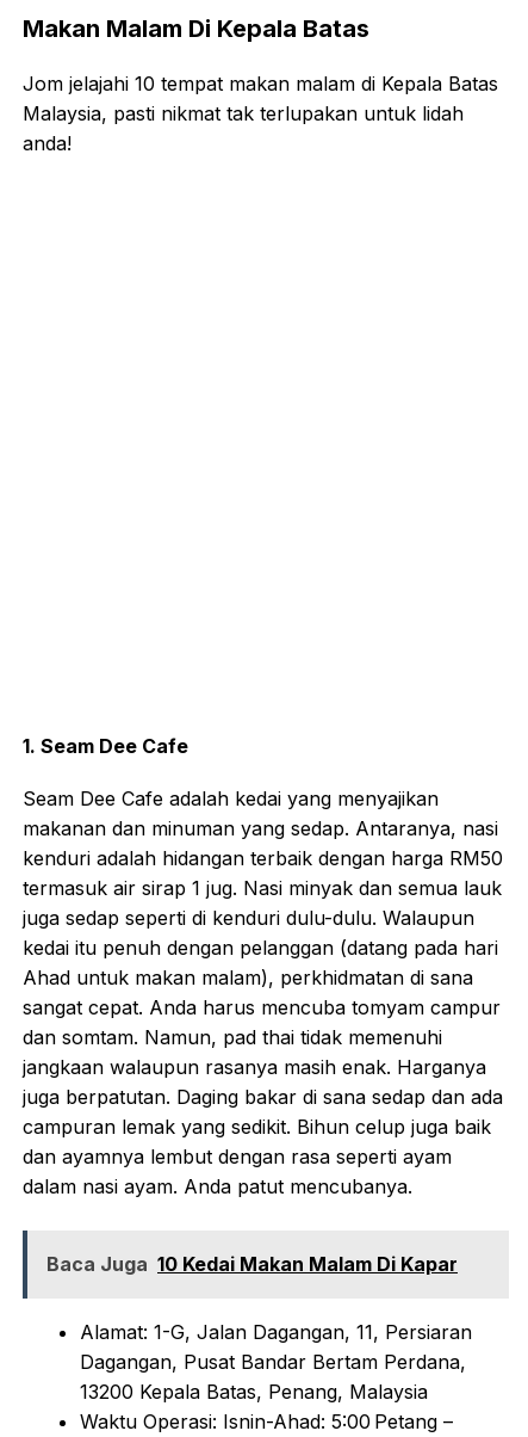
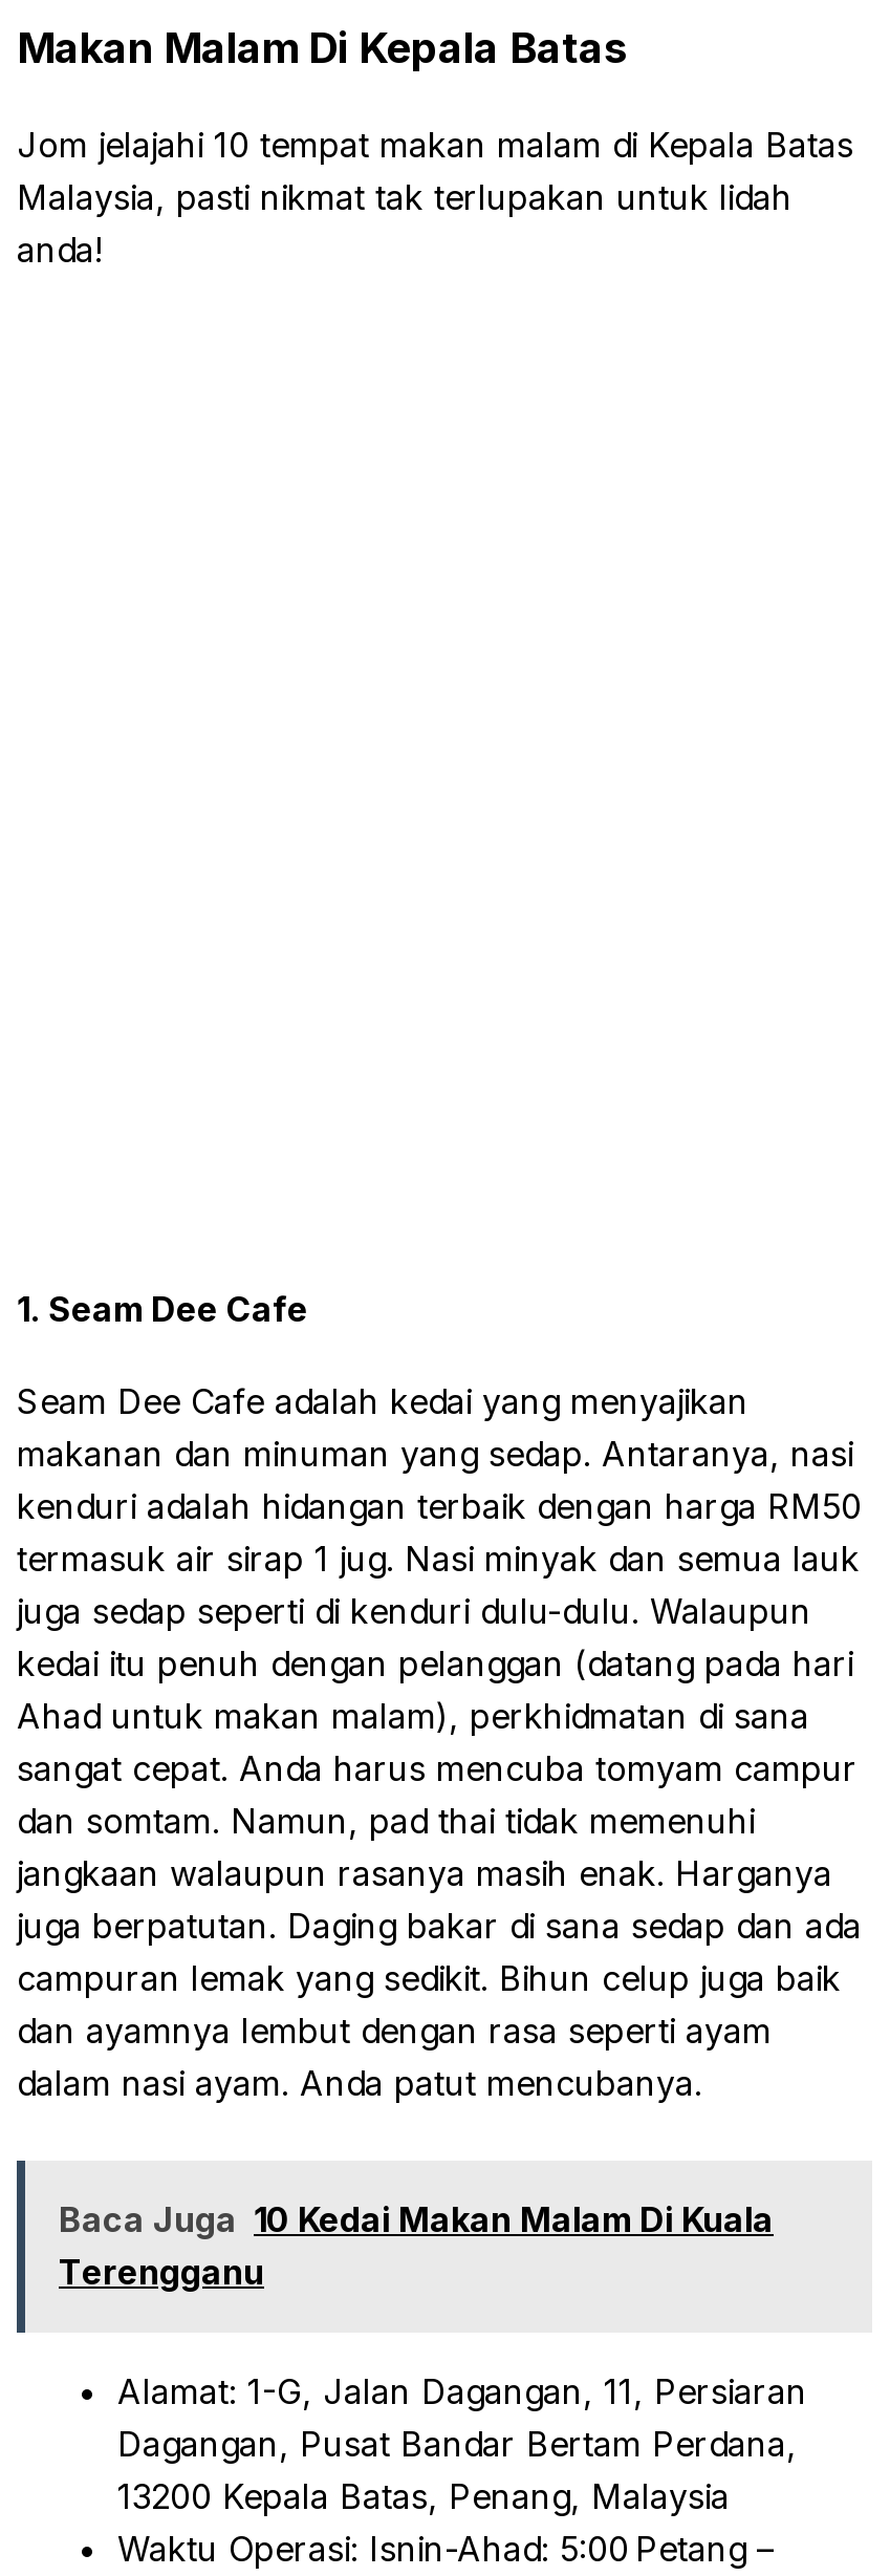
- Baca Juga 10 Kedai Makan Malam Di Kapar
+ Baca Juga 10 Kedai Makan Malam Di Kuala
+ Terengganu
